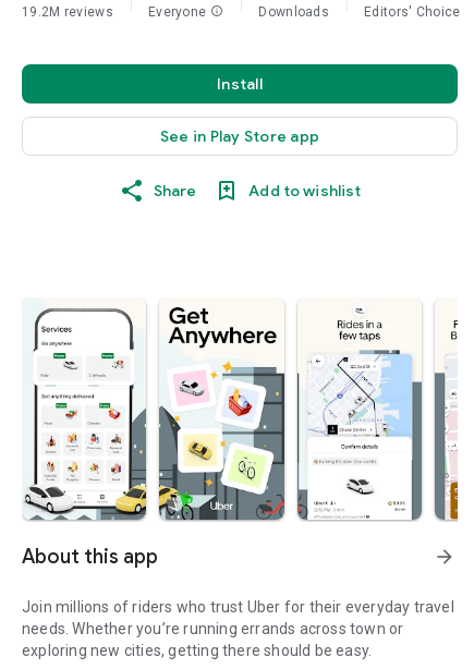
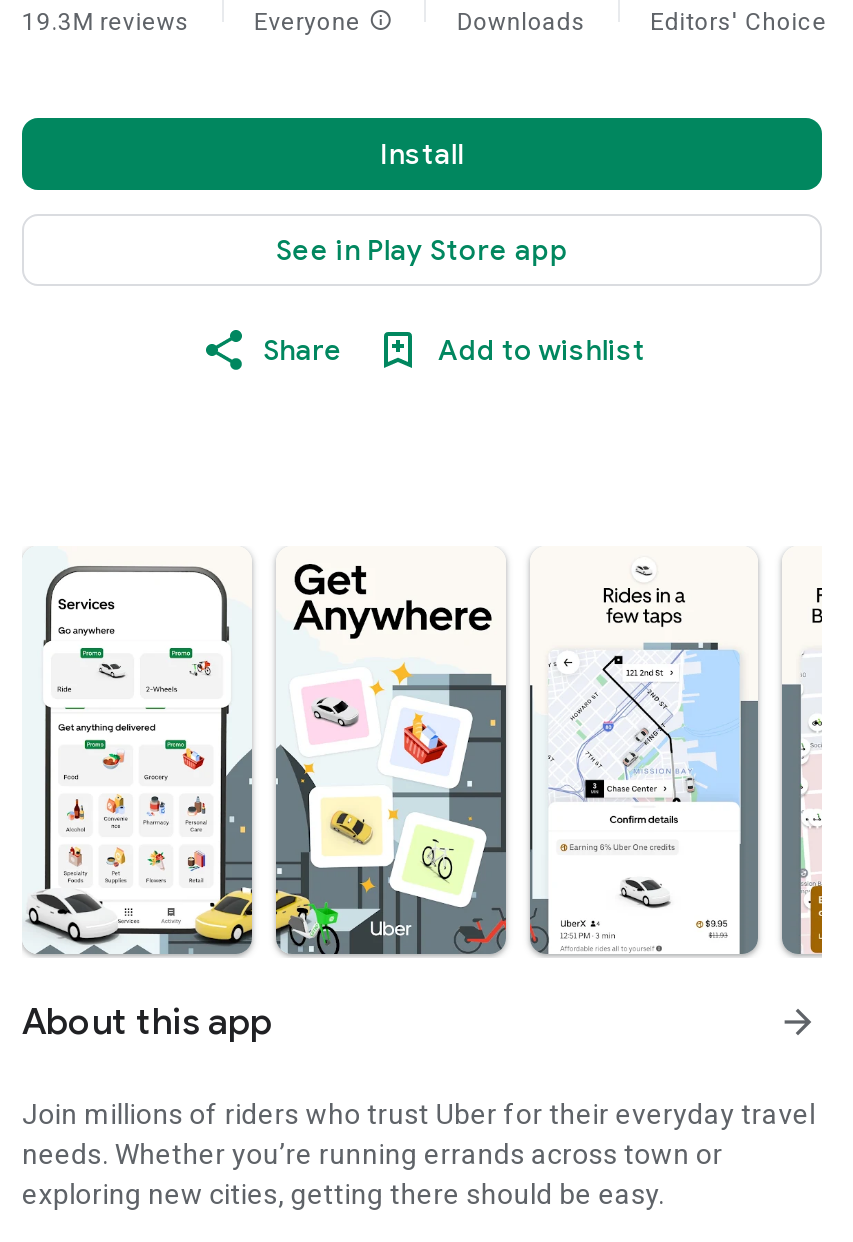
- 19.2M reviews
+ 19.3M reviews
